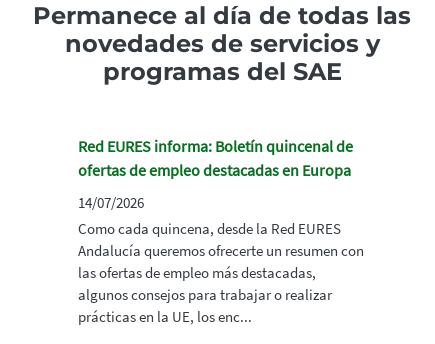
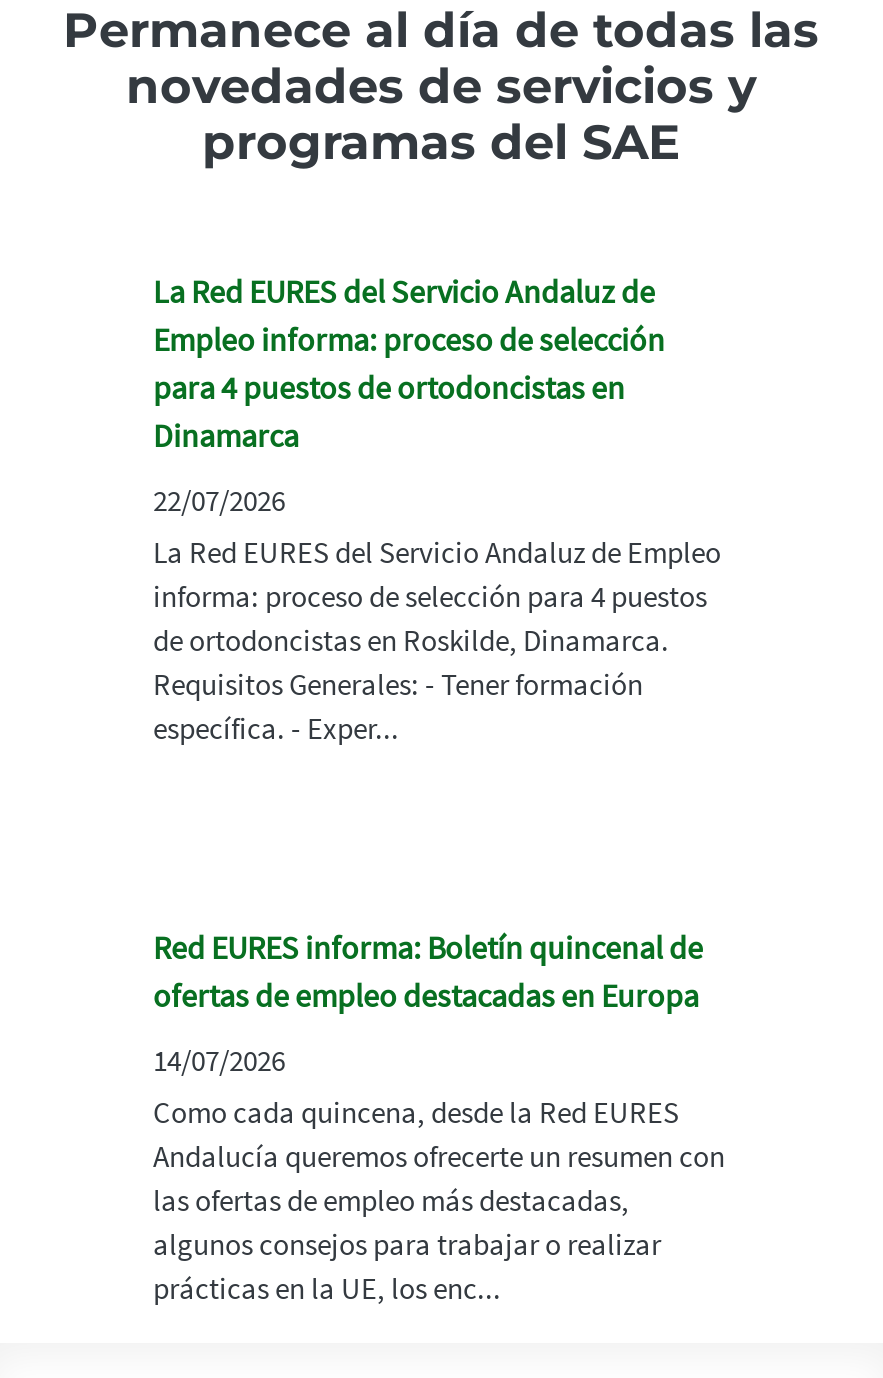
+ La Red EURES del Servicio Andaluz de
+ Empleo informa: proceso de selección
+ para 4 puestos de ortodoncistas en
+ Dinamarca
+ 22/07/2026
+ La Red EURES del Servicio Andaluz de Empleo
+ informa: proceso de selección para 4 puestos
+ de ortodoncistas en Roskilde, Dinamarca.
+ Requisitos Generales: - Tener formación
+ específica. - Exper...
